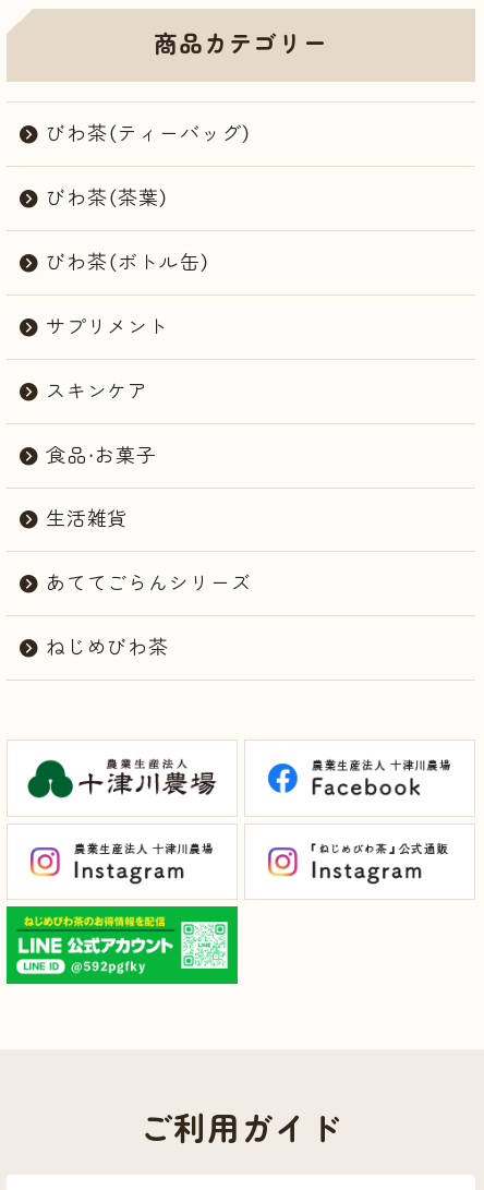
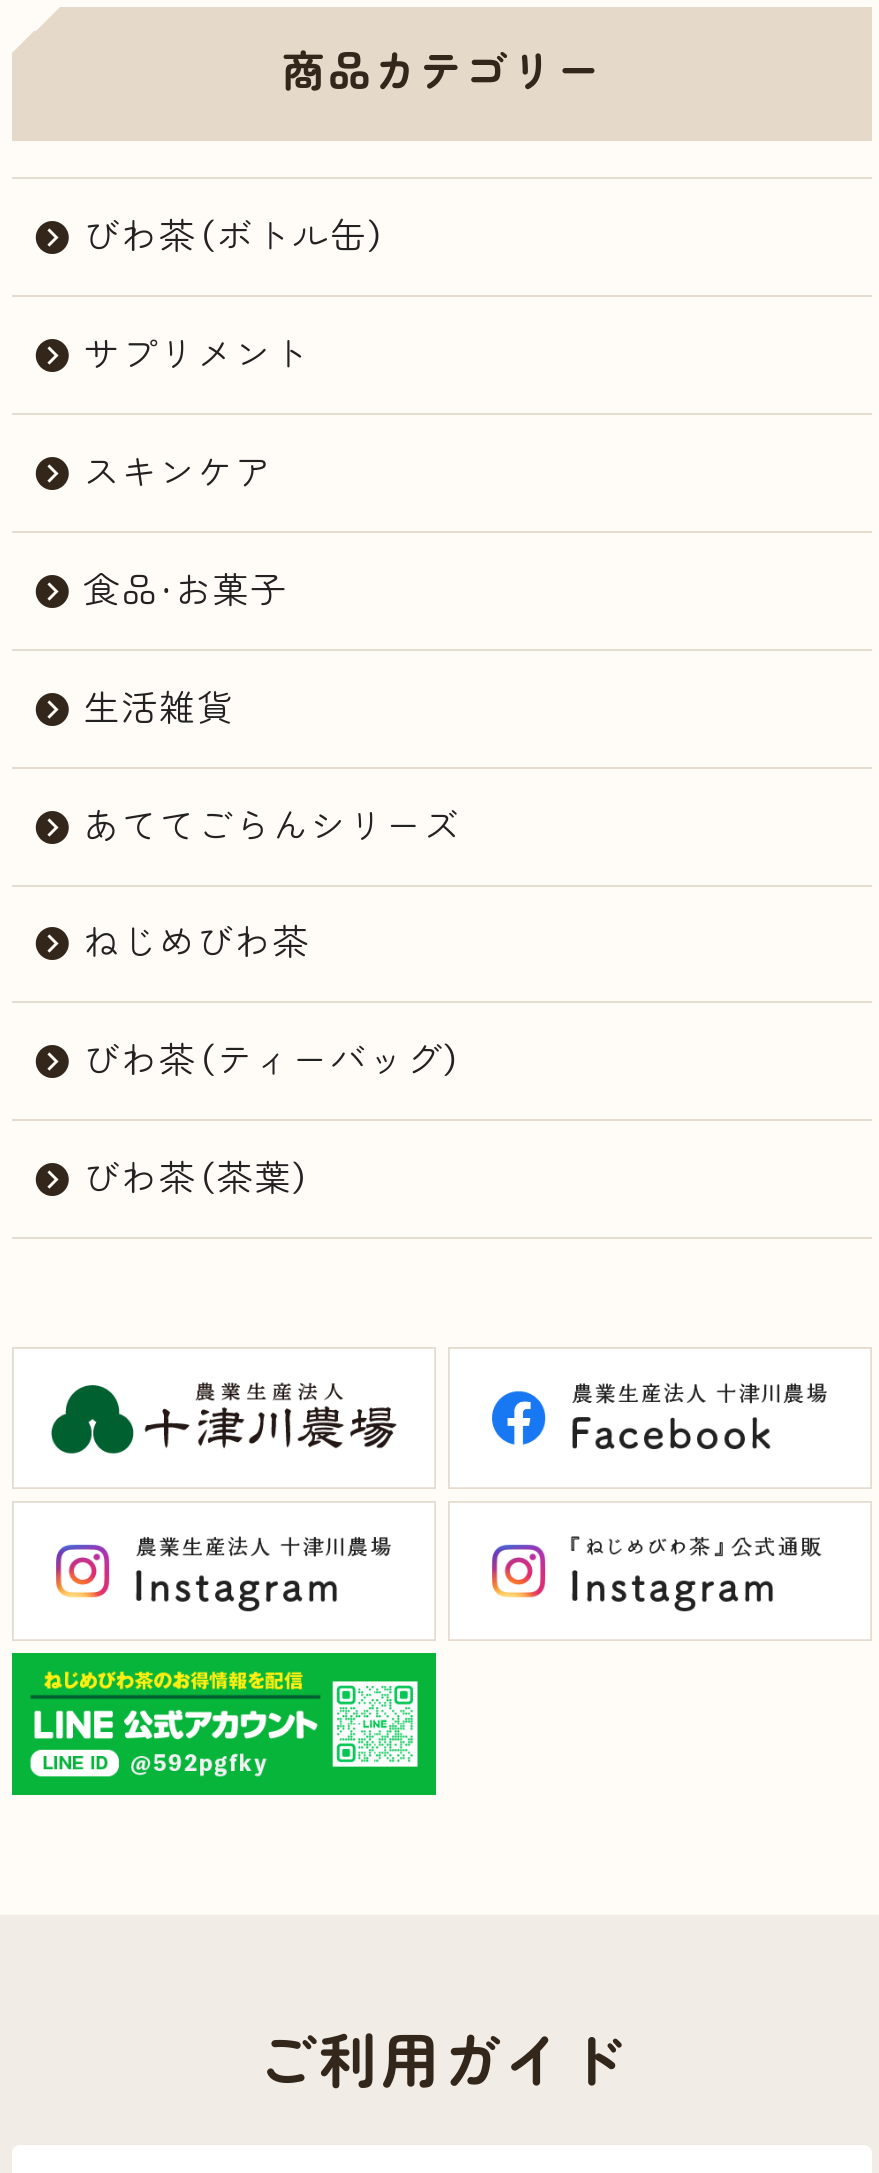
moved down: びわ茶（ティーバッグ） | びわ茶（茶葉）

moved up: びわ茶（ボトル缶） | サプリメント | スキンケア | 食品・お菓子 | 生活雑貨 | あててごらんシリーズ | ねじめびわ茶
